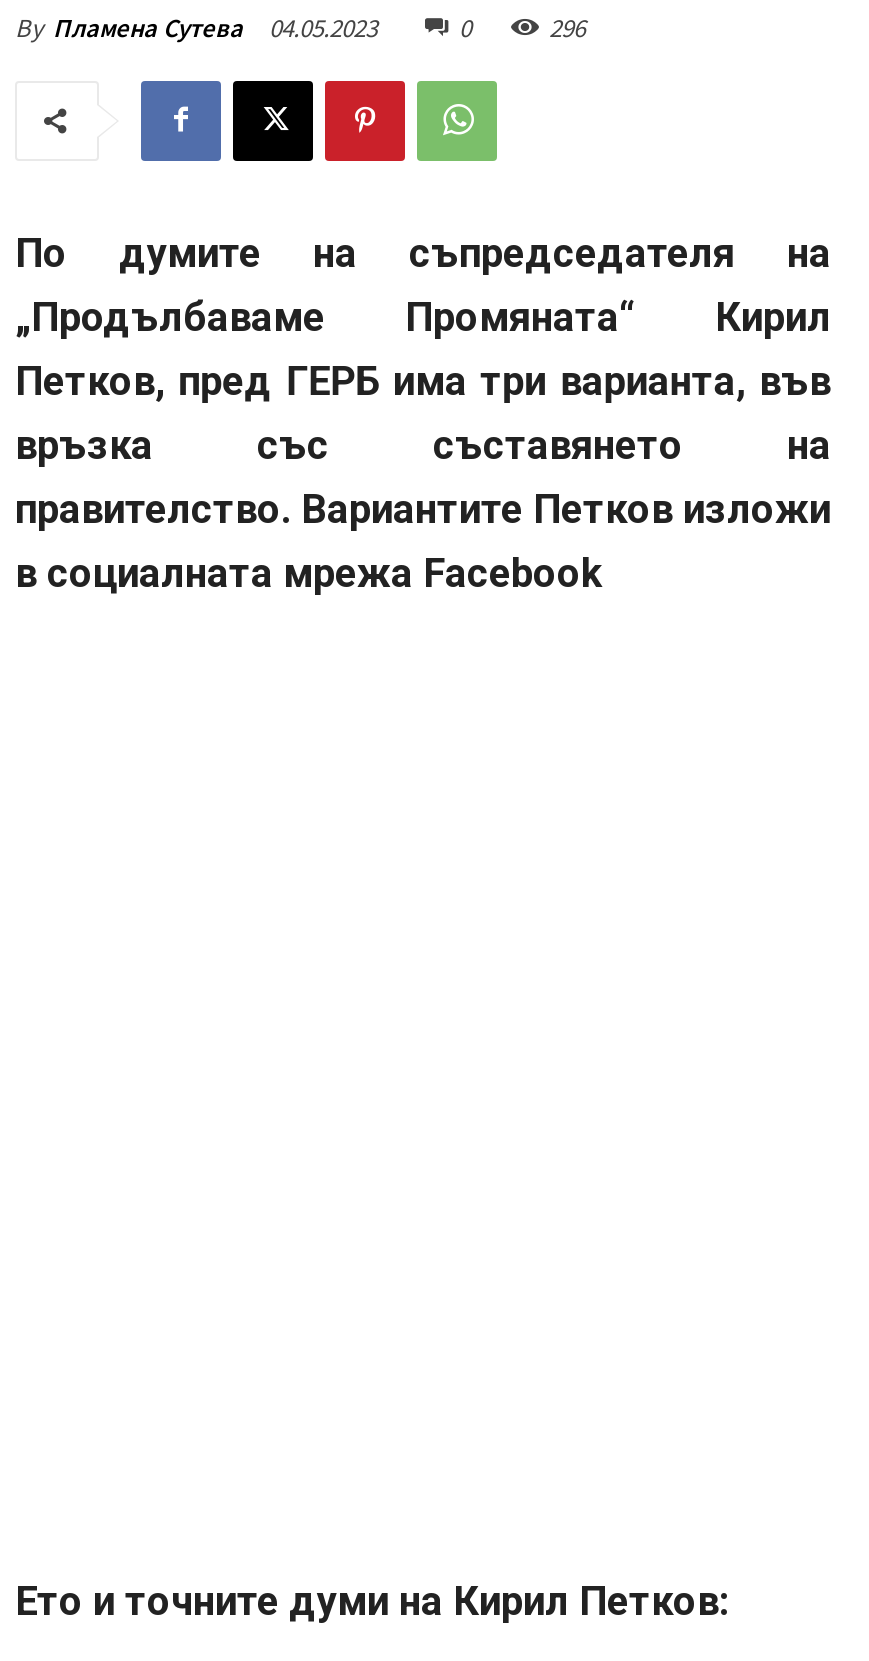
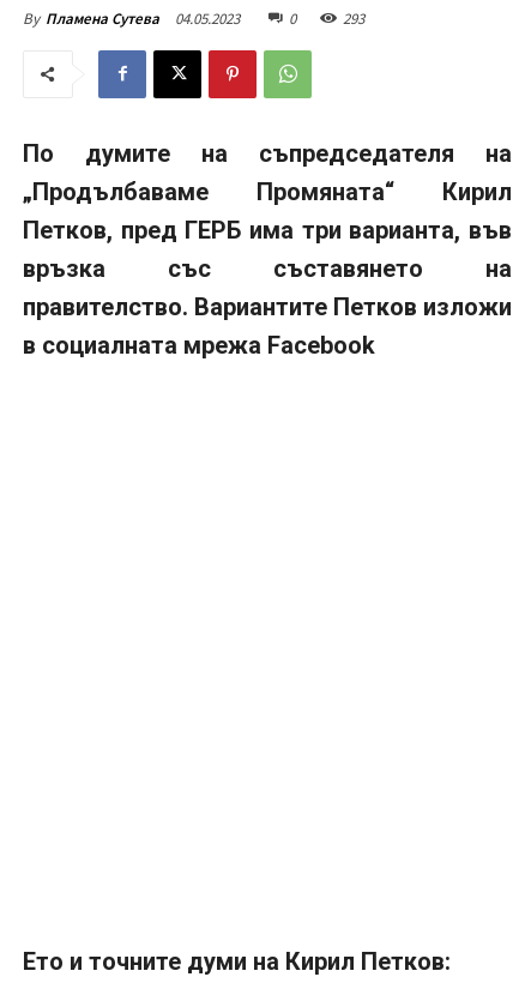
- 296
+ 293
